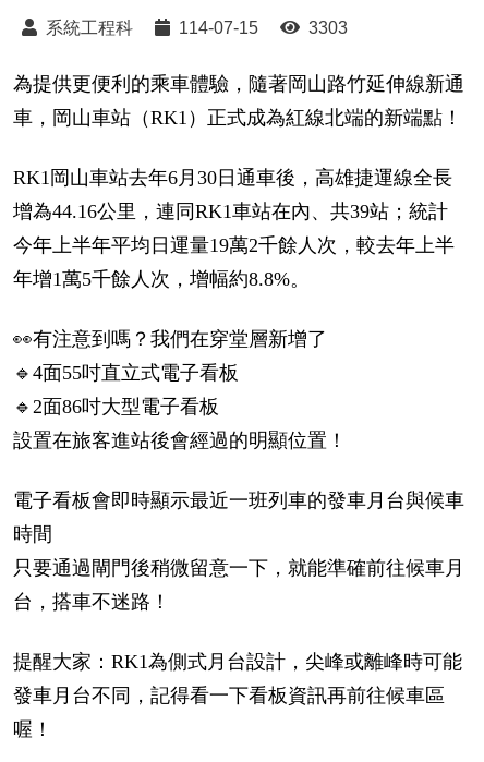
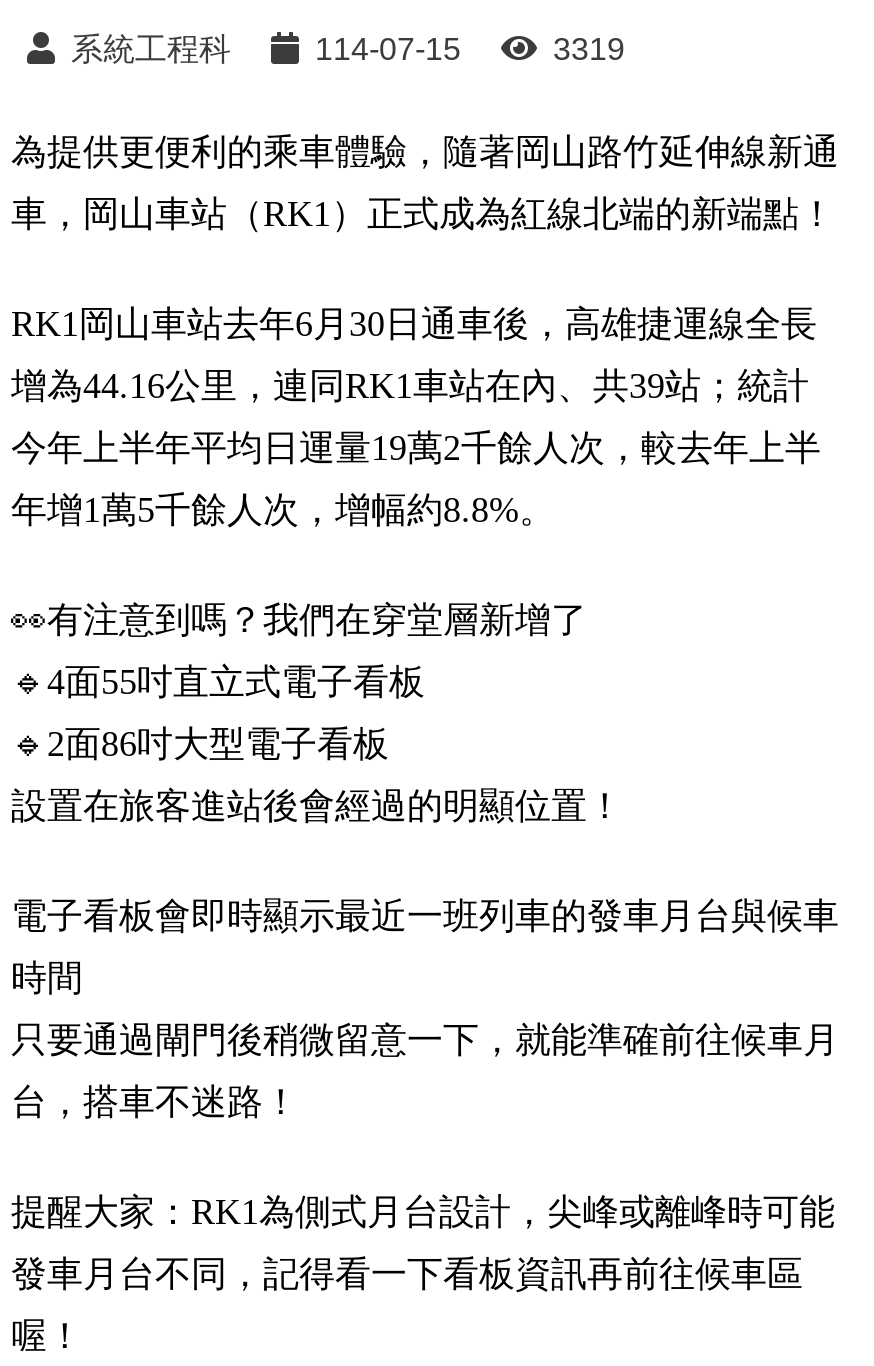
- 3303
+ 3319
